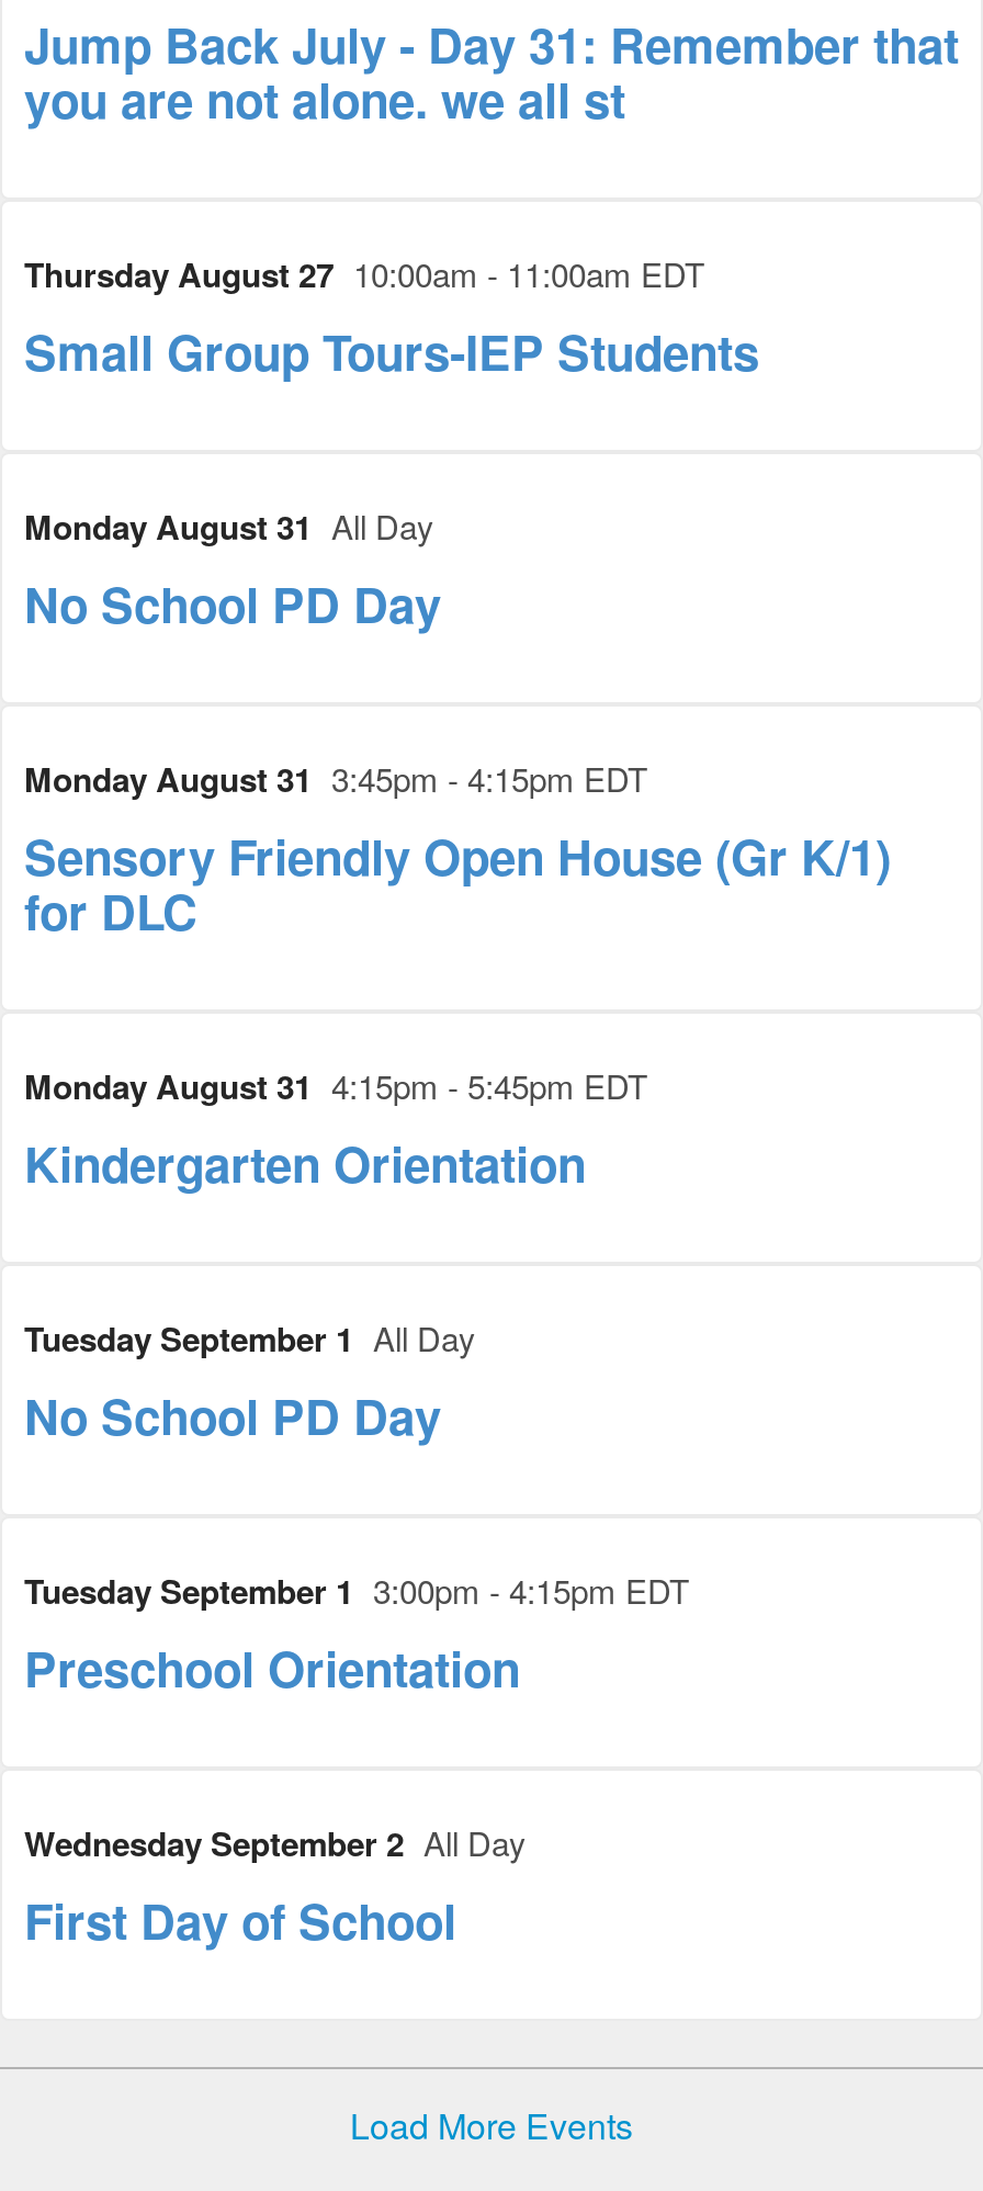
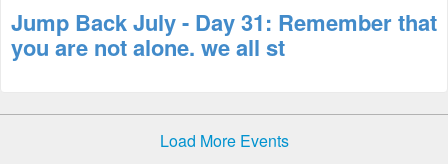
- Thursday August 27 10:00am - 11:00am EDT
- Small Group Tours-IEP Students
- Monday August 31 All Day
- No School PD Day
- Monday August 31 3:45pm - 4:15pm EDT
- Sensory Friendly Open House (Gr K/1)
- for DLC
- Monday August 31 4:15pm - 5:45pm EDT
- Kindergarten Orientation
- Tuesday September 1 All Day
- No School PD Day
- Tuesday September 1 3:00pm - 4:15pm EDT
- Preschool Orientation
- Wednesday September 2 All Day
- First Day of School
